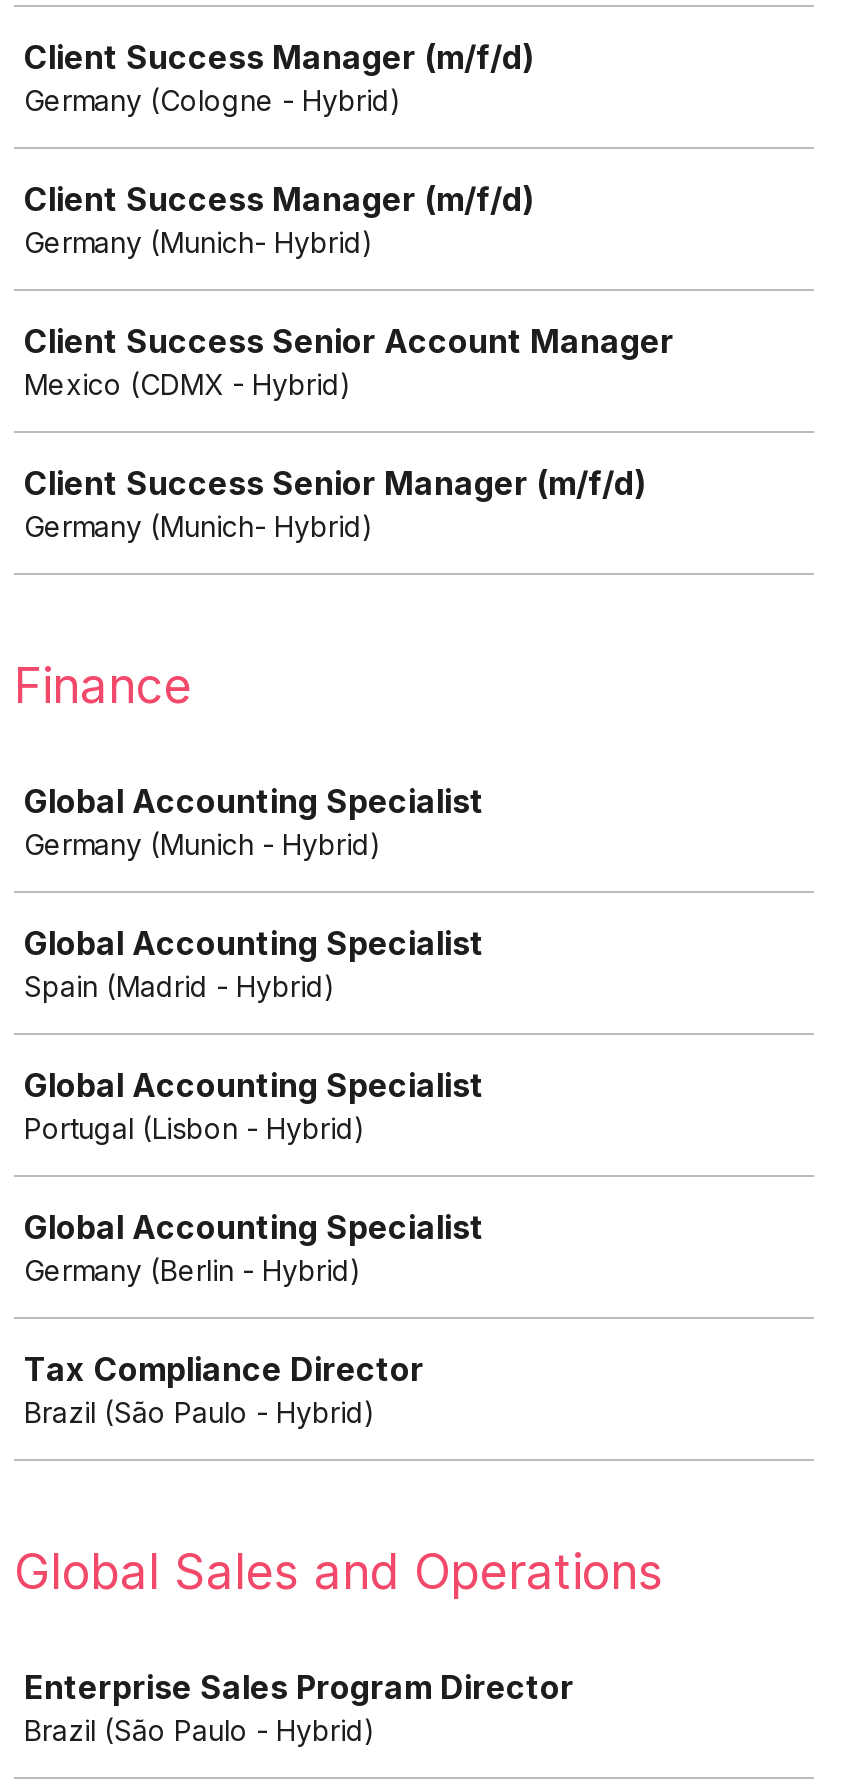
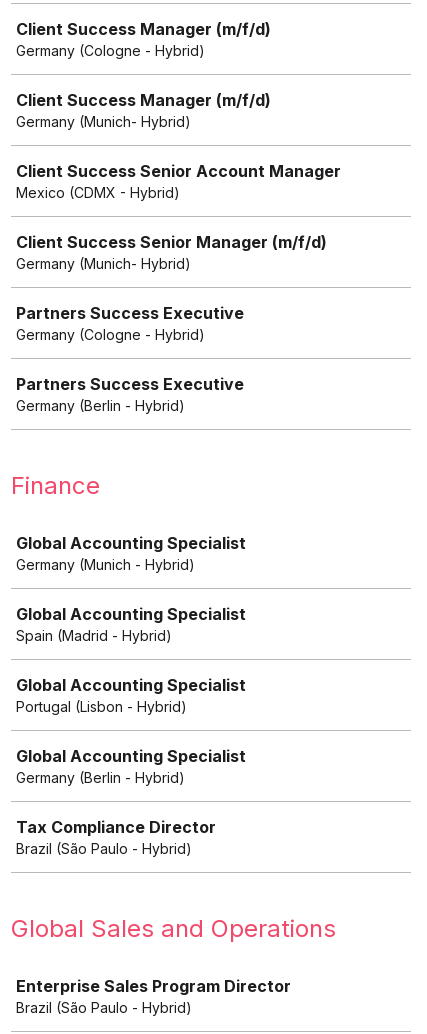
+ Partners Success Executive
+ Germany (Cologne - Hybrid)
+ Partners Success Executive
+ Germany (Berlin - Hybrid)
